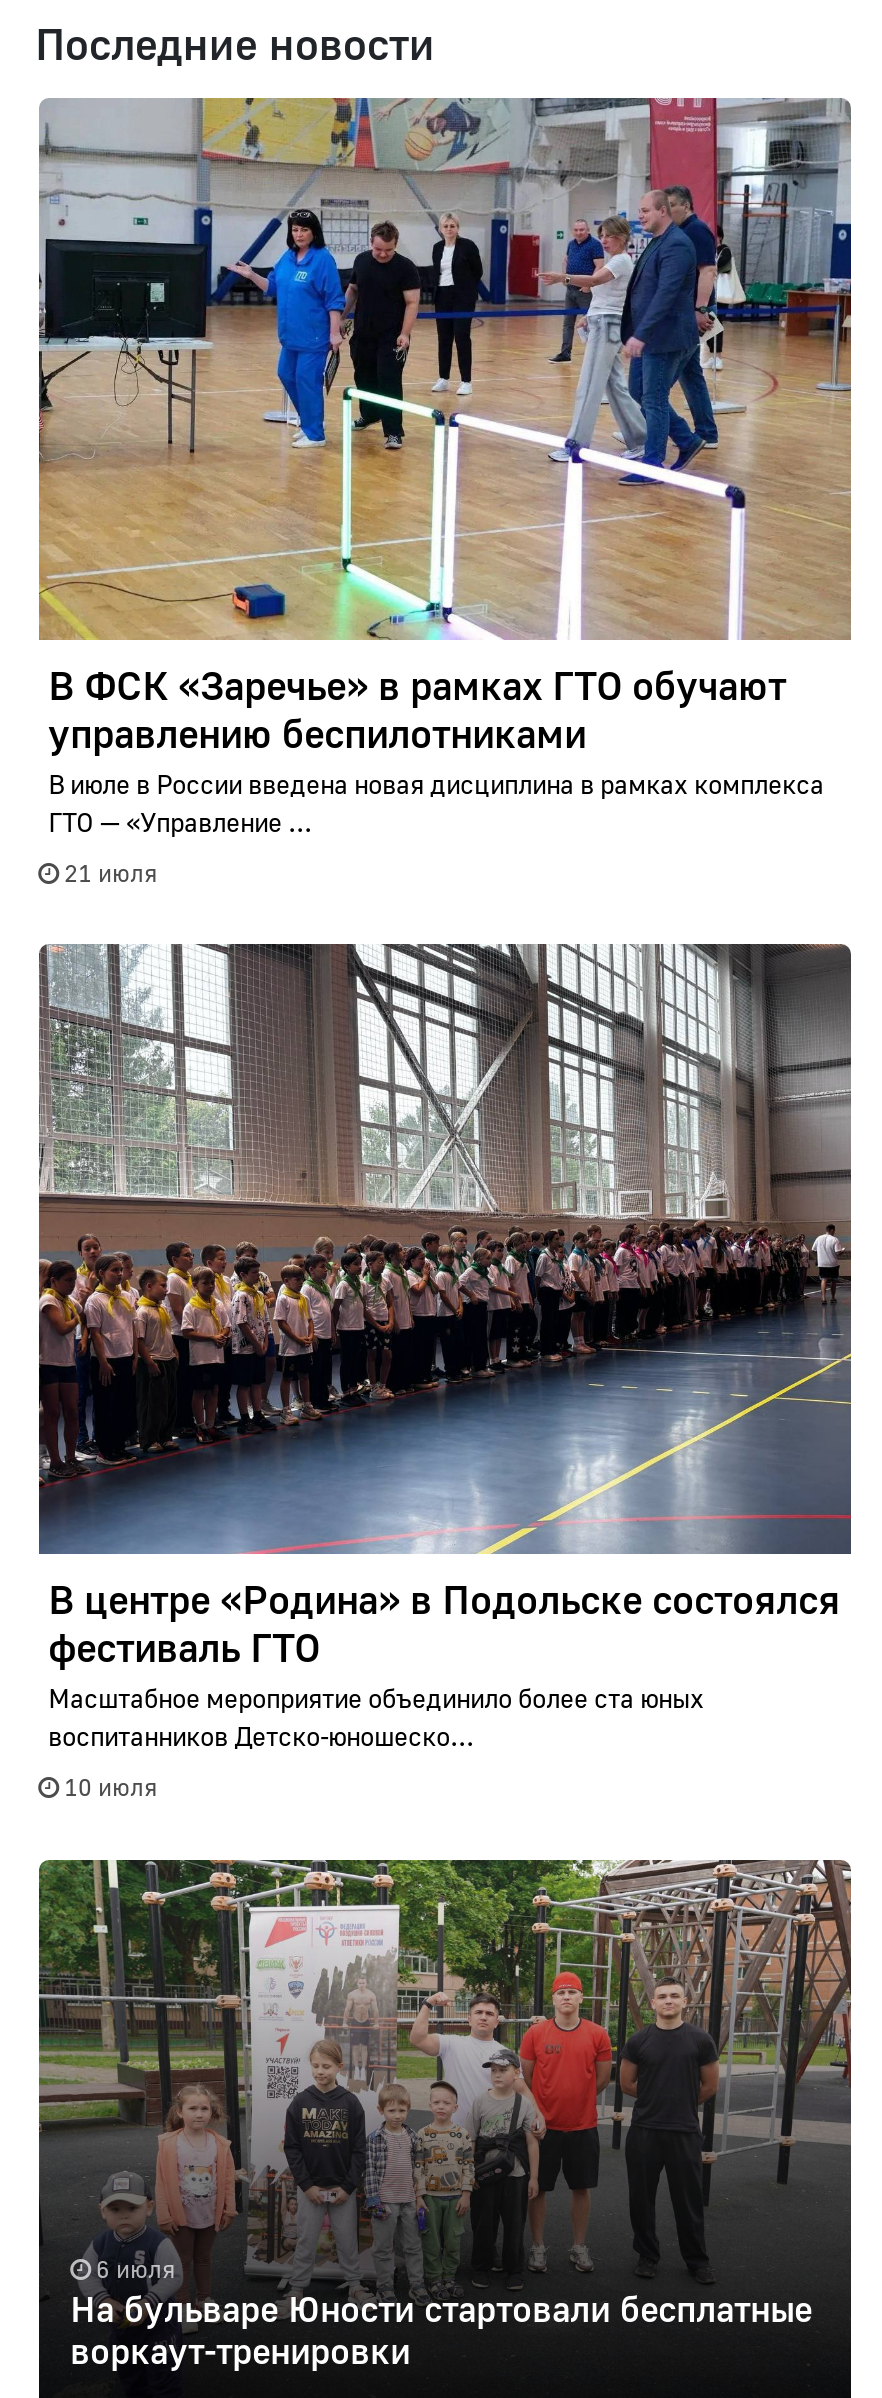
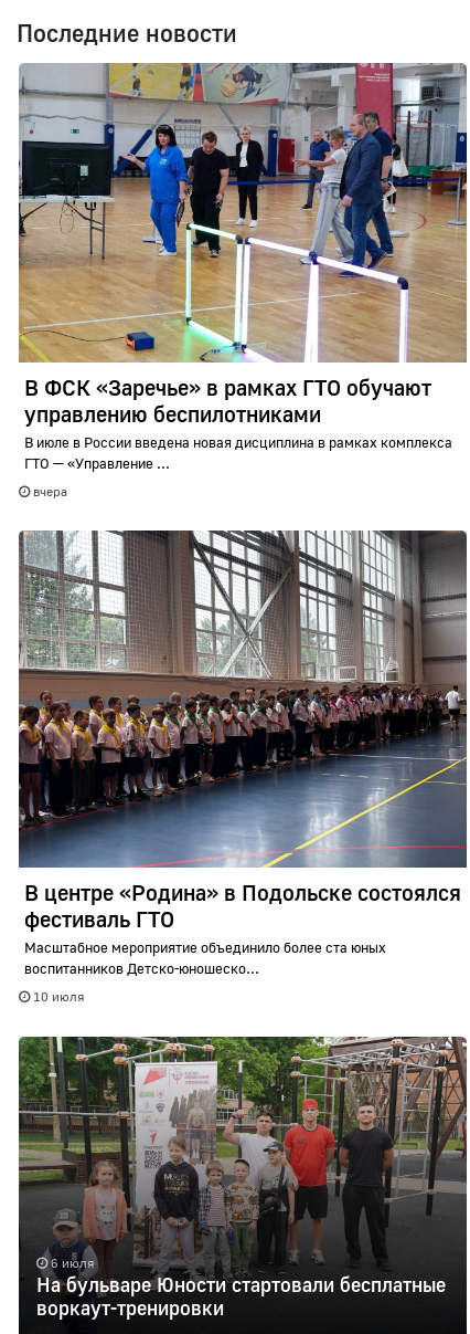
- 21 июля
+ вчера
